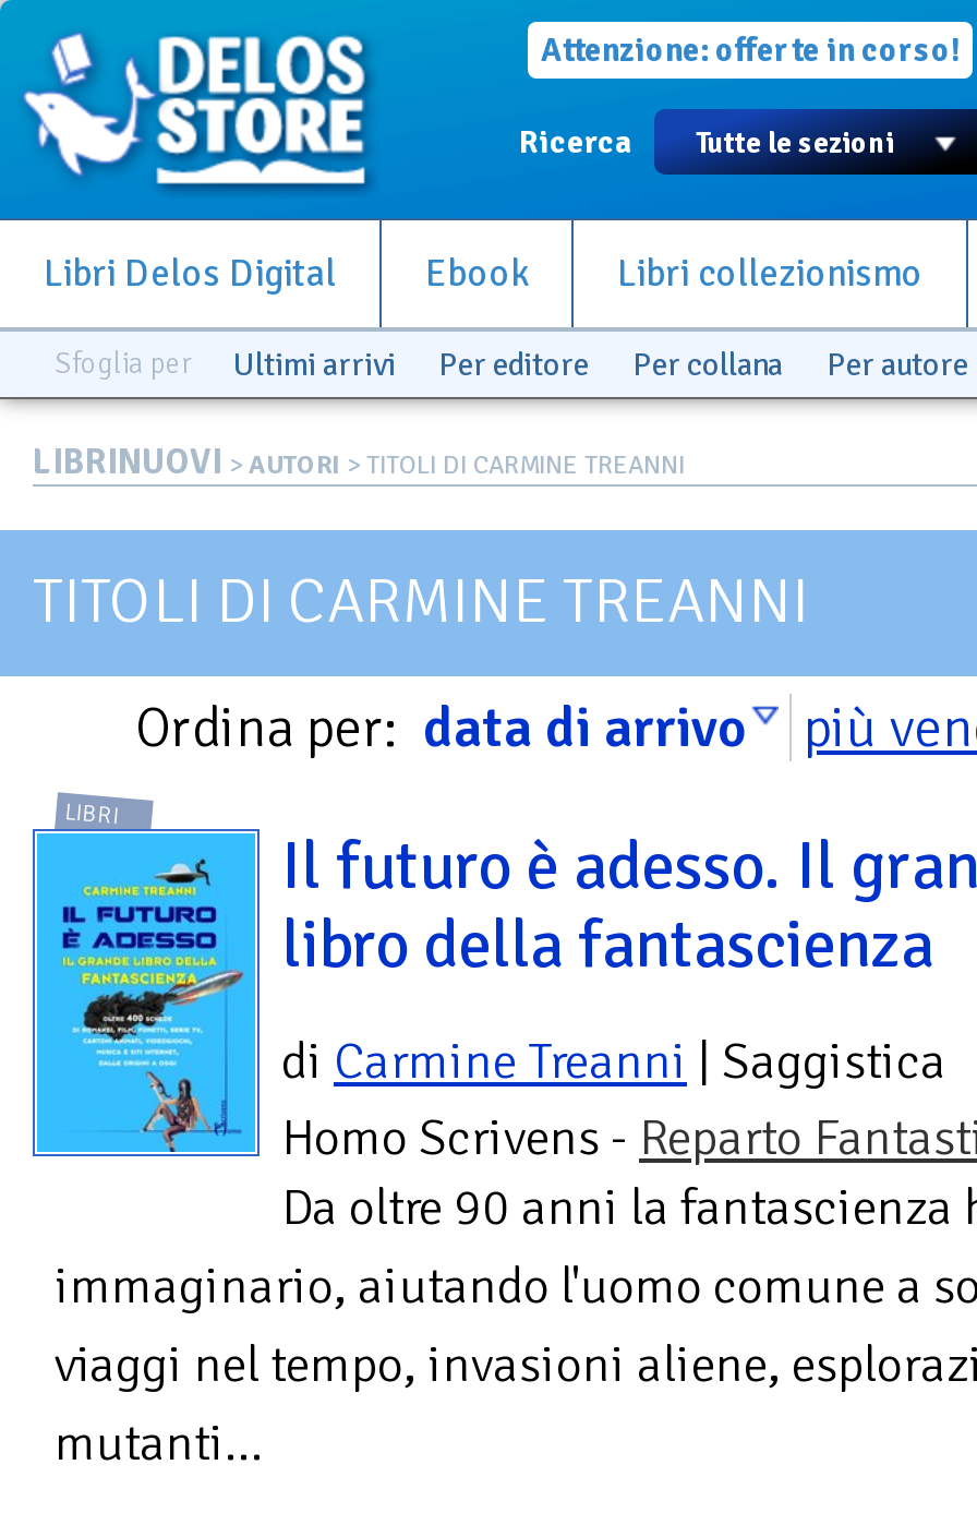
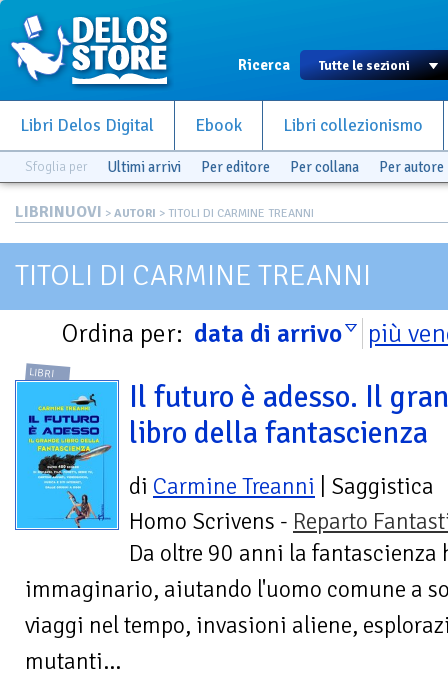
- Attenzione: offerte in corso!
